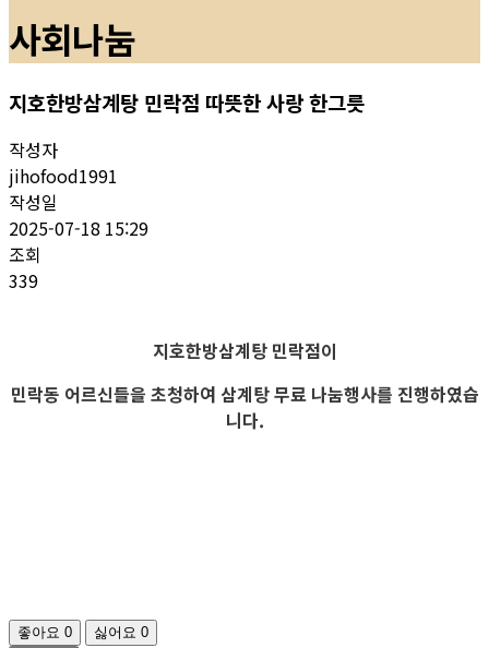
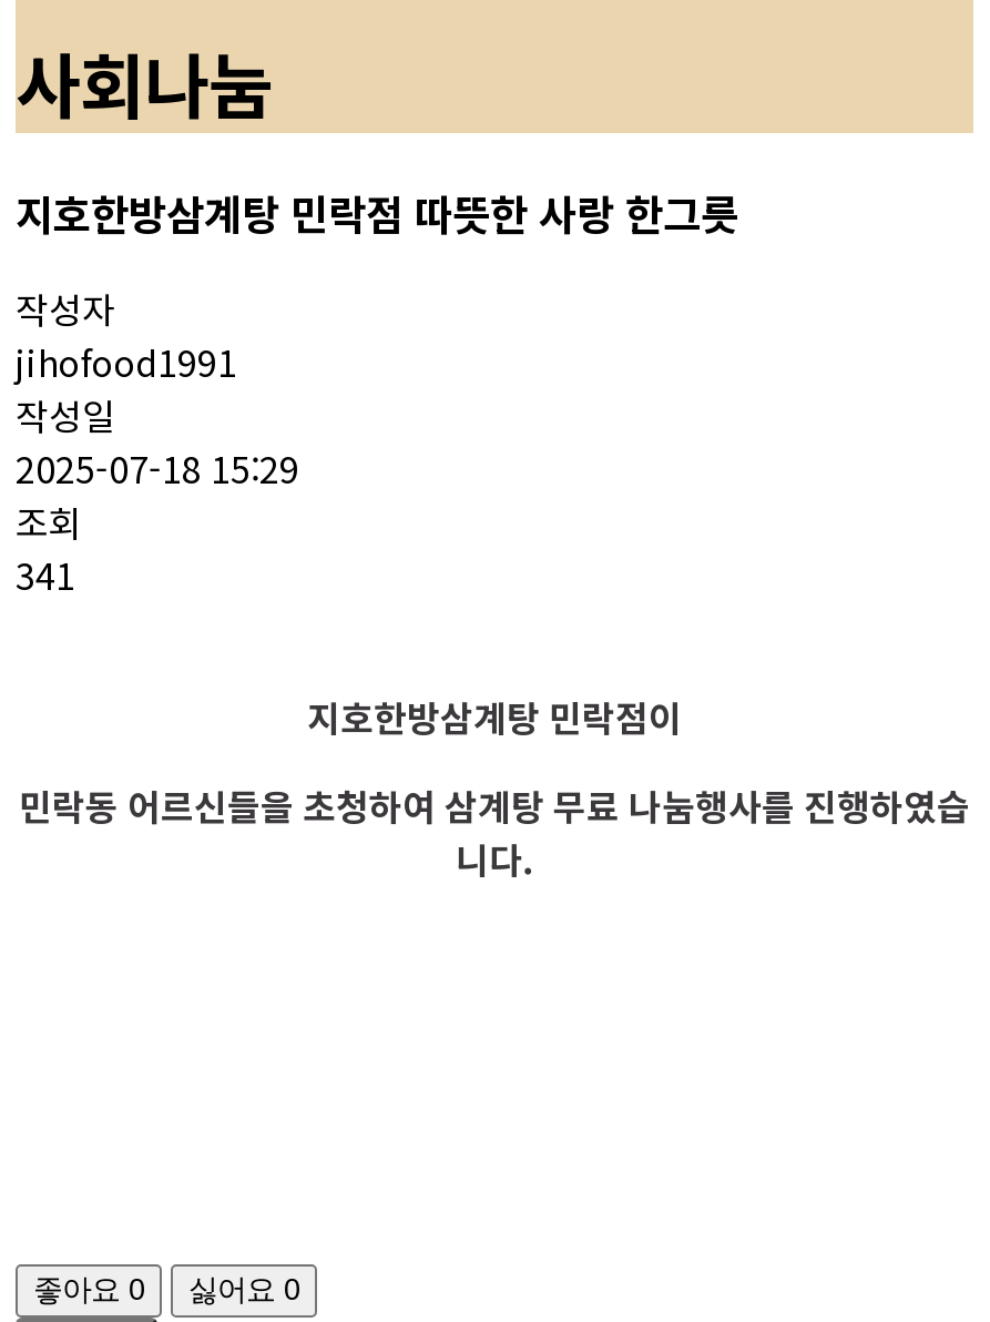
- 339
+ 341
